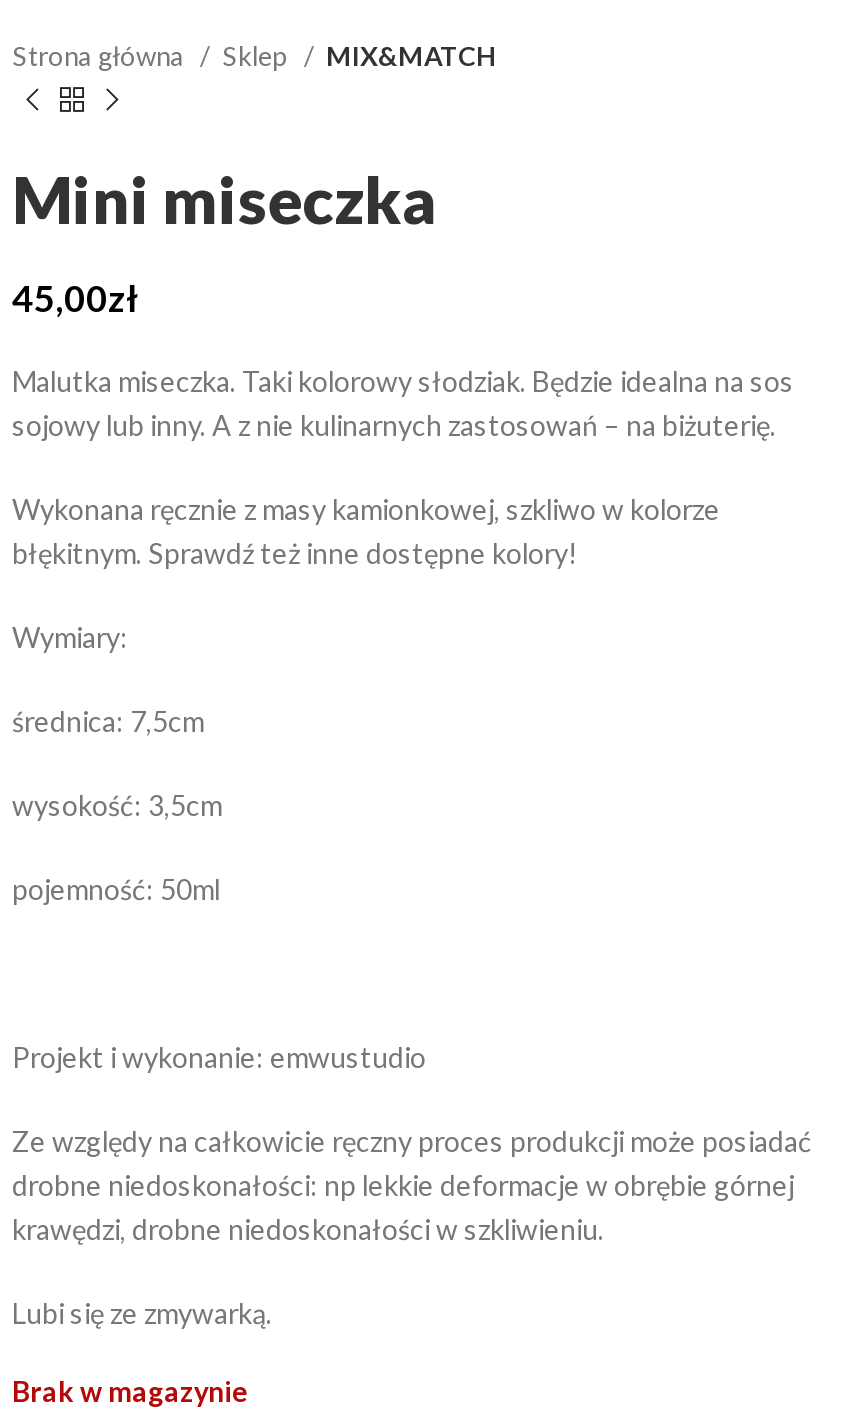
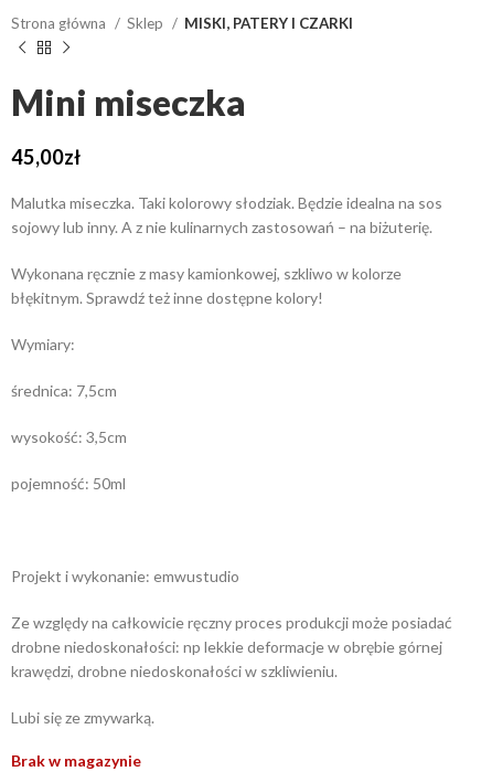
- MIX&MATCH
+ MISKI, PATERY I CZARKI
